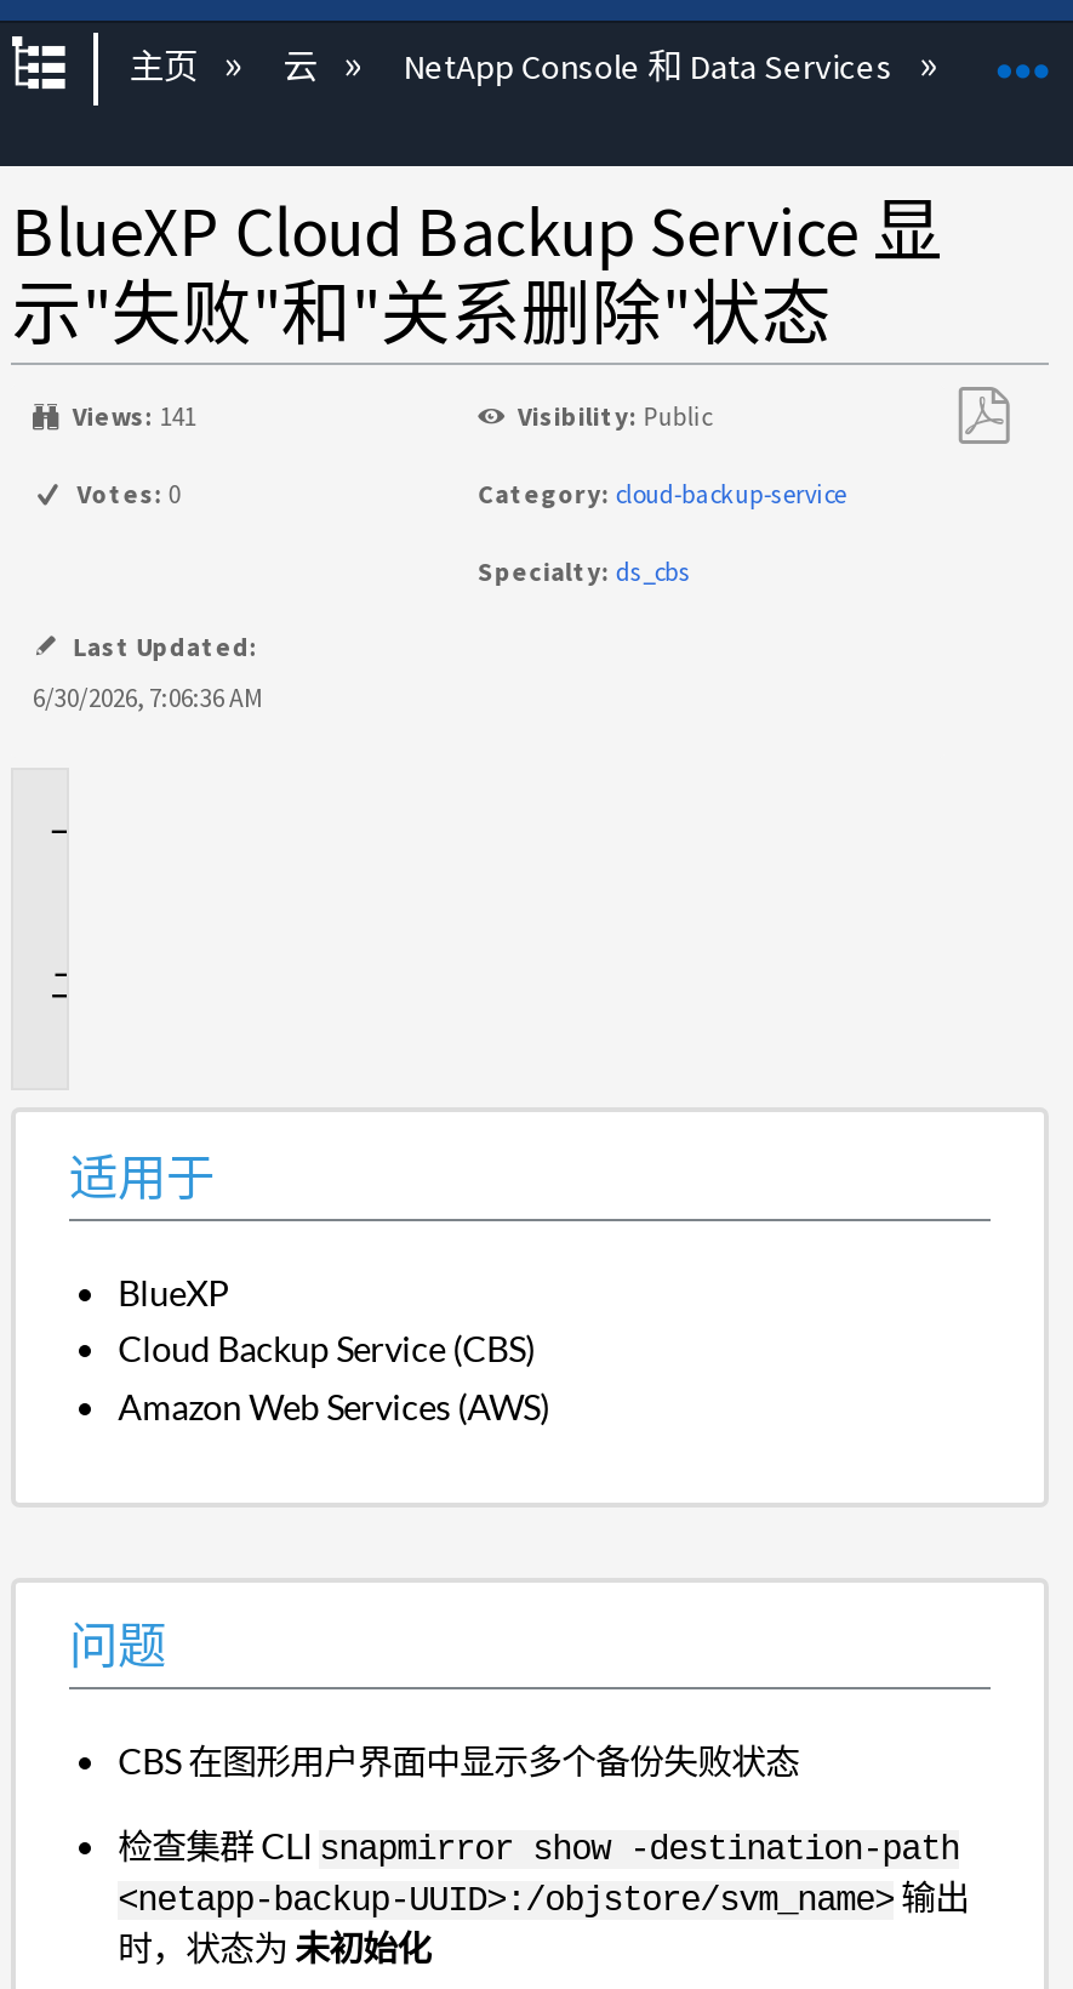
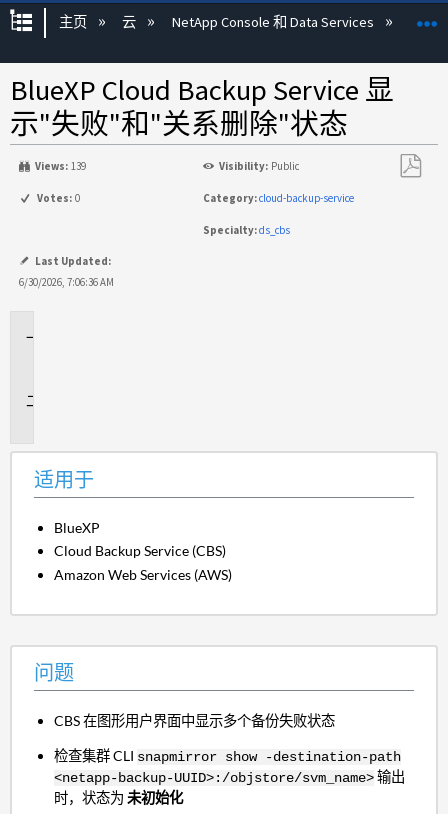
- Views: 141
+ Views: 139
